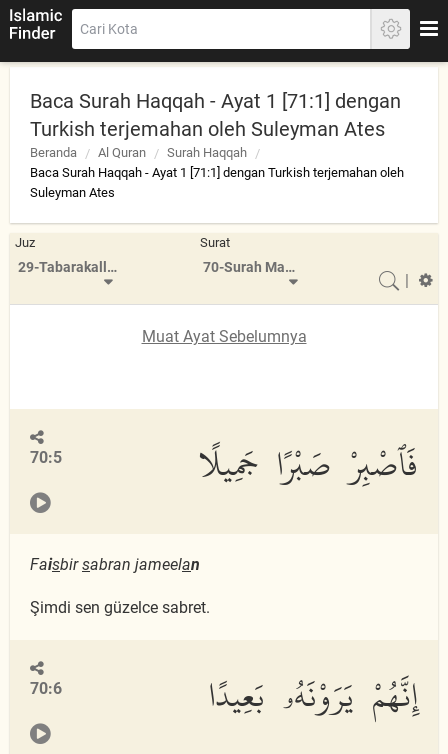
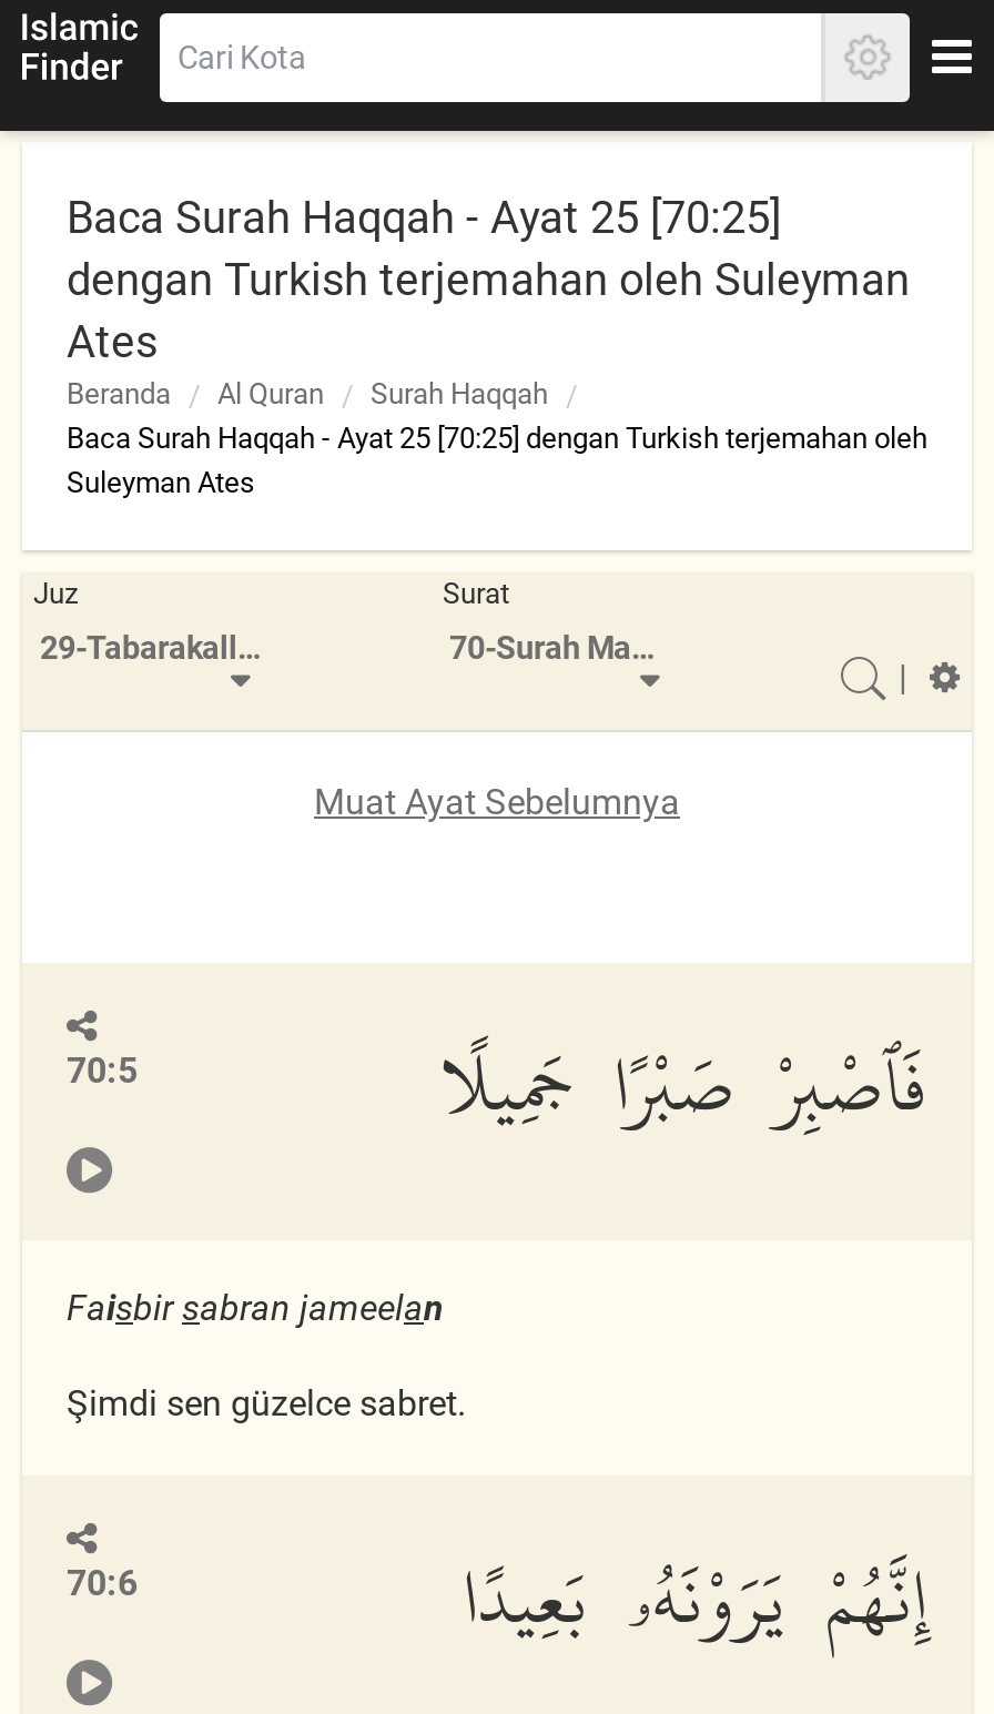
- Baca Surah Haqqah - Ayat 1 [71:1] dengan
- Turkish terjemahan oleh Suleyman Ates
+ Baca Surah Haqqah - Ayat 25 [70:25]
+ dengan Turkish terjemahan oleh Suleyman
+ Ates

- Baca Surah Haqqah - Ayat 1 [71:1] dengan Turkish terjemahan oleh
+ Baca Surah Haqqah - Ayat 25 [70:25] dengan Turkish terjemahan oleh
